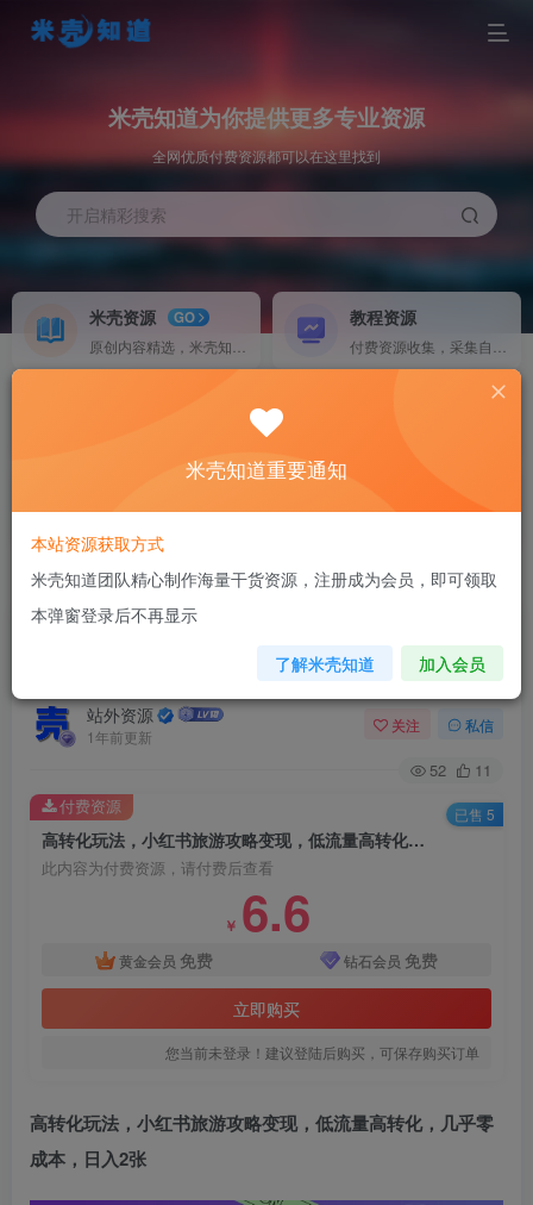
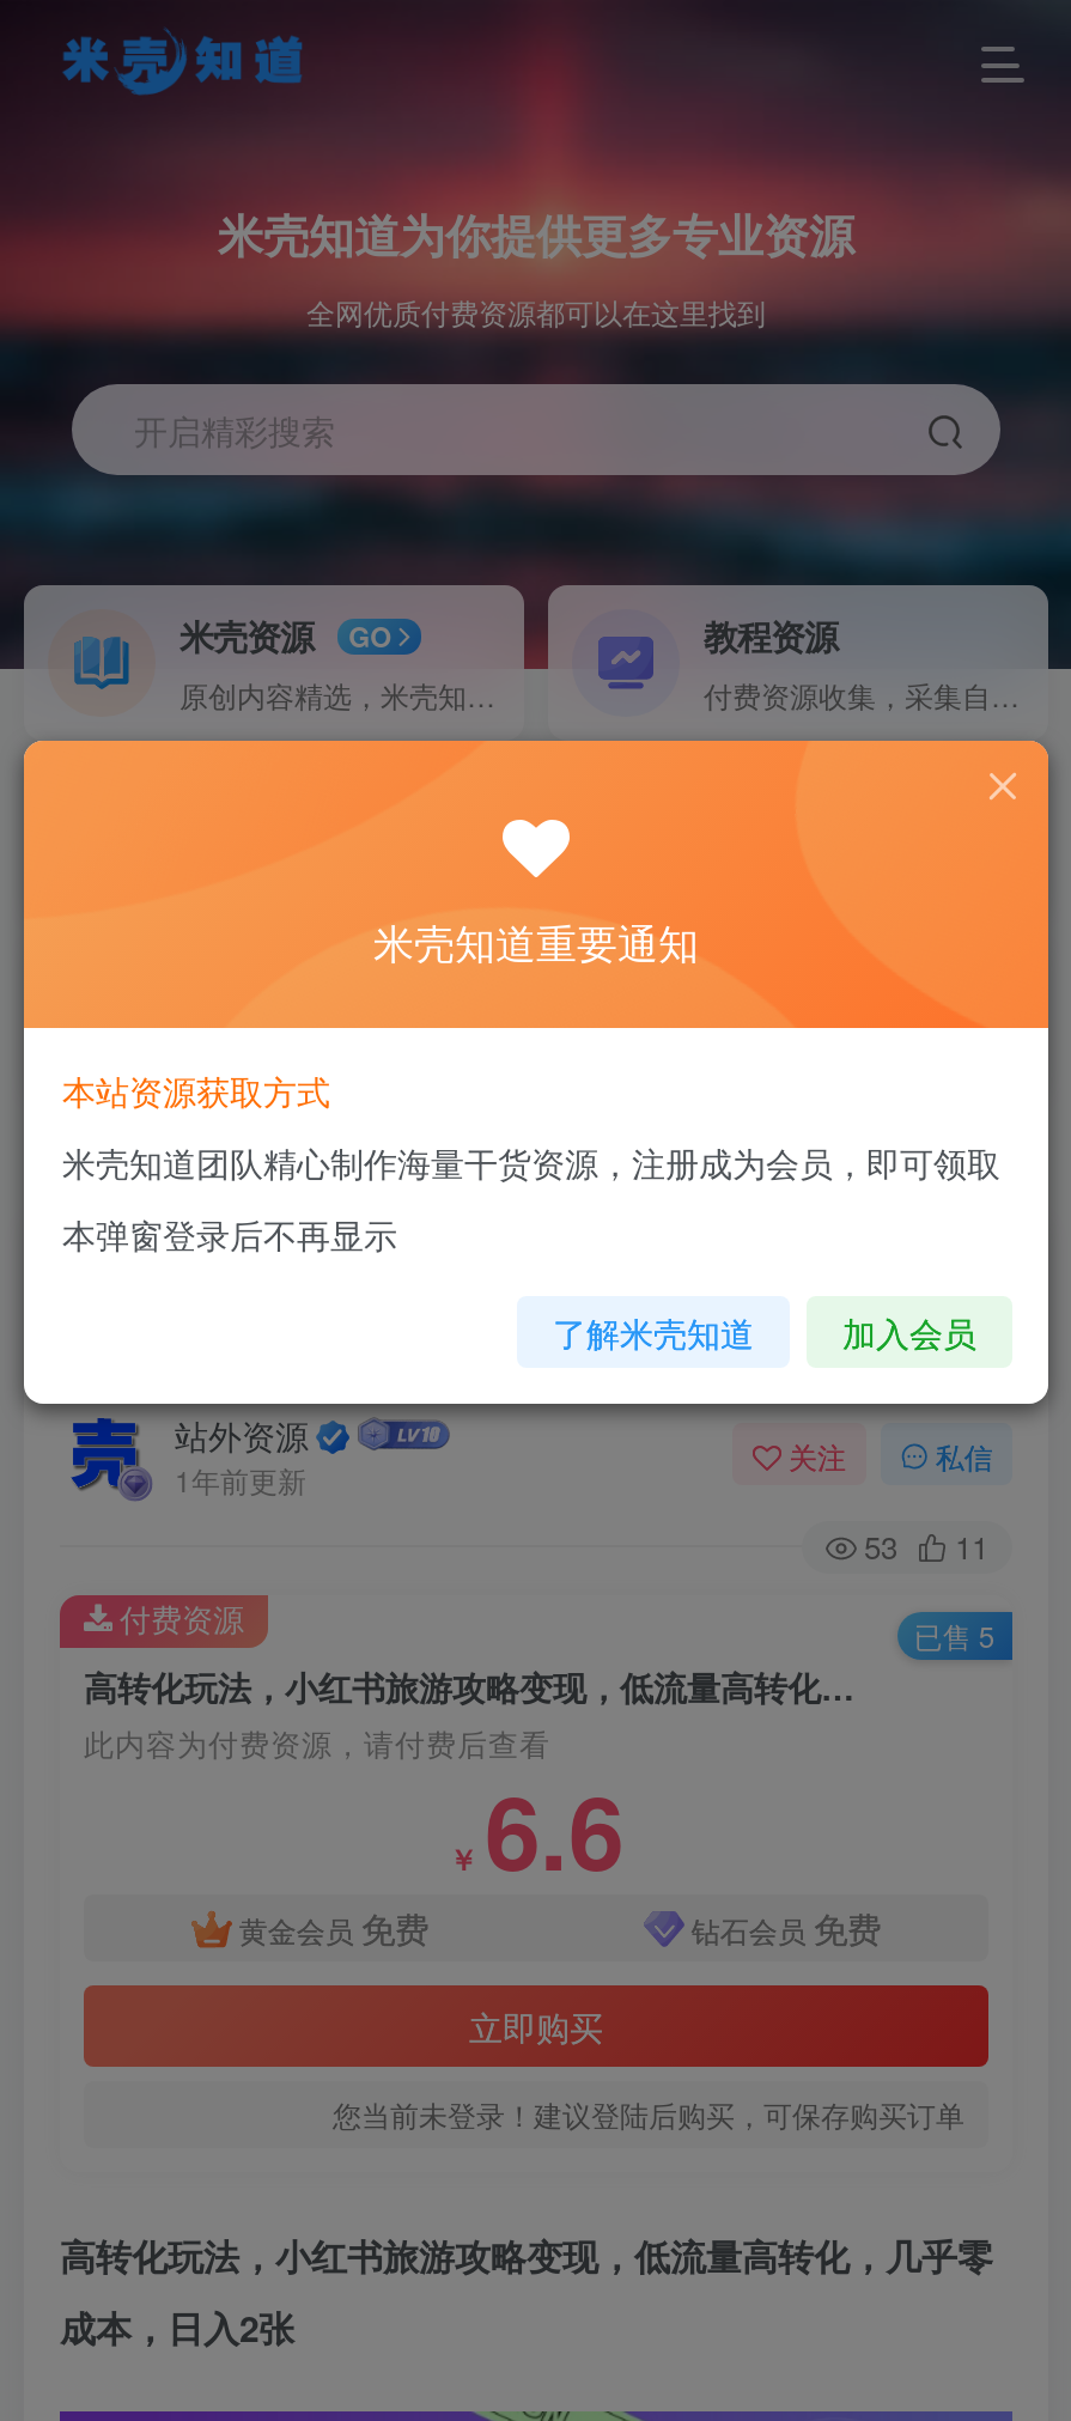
- 52 11
+ 53 11
